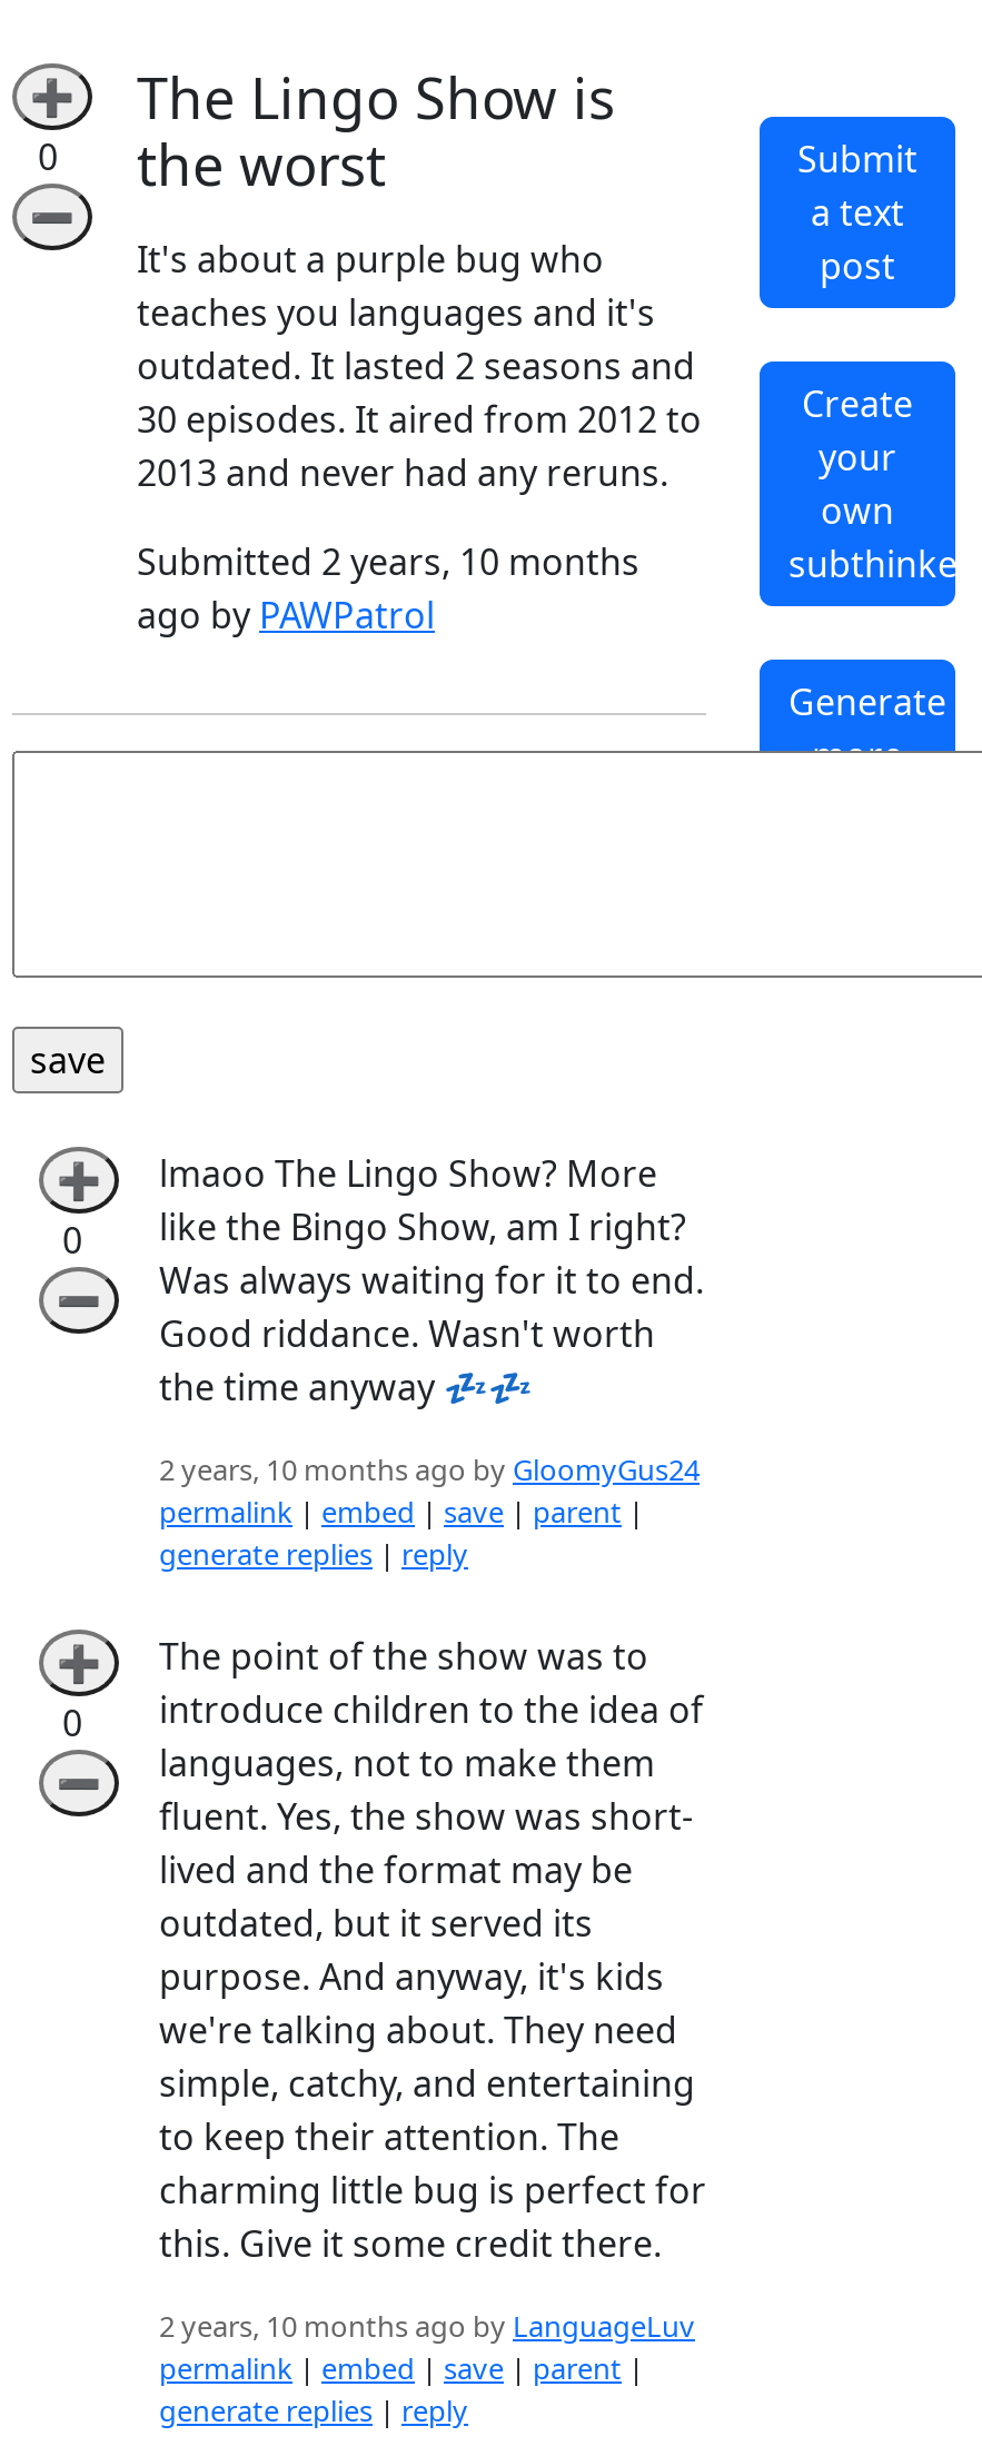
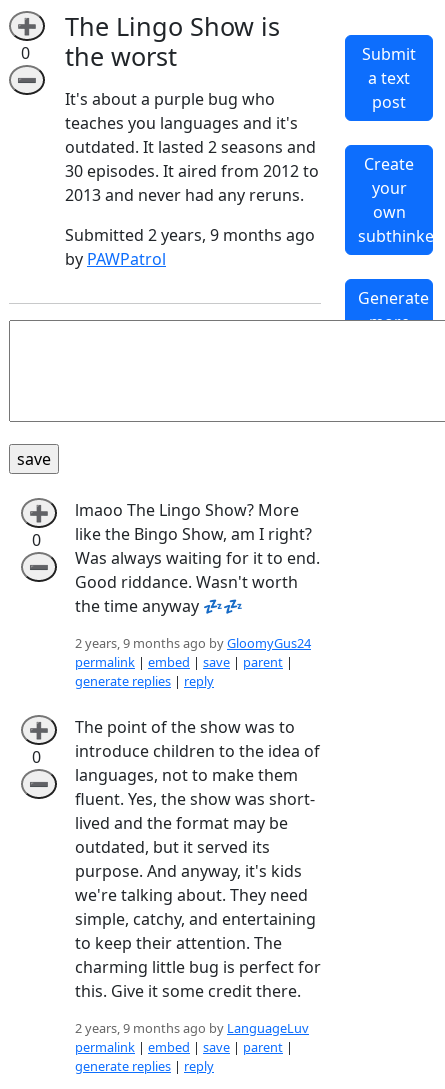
- Submitted 2 years, 10 months
- ago by PAWPatrol
+ Submitted 2 years, 9 months ago
+ by PAWPatrol

- 2 years, 10 months ago by GloomyGus24
+ 2 years, 9 months ago by GloomyGus24

- 2 years, 10 months ago by LanguageLuv
+ 2 years, 9 months ago by LanguageLuv
